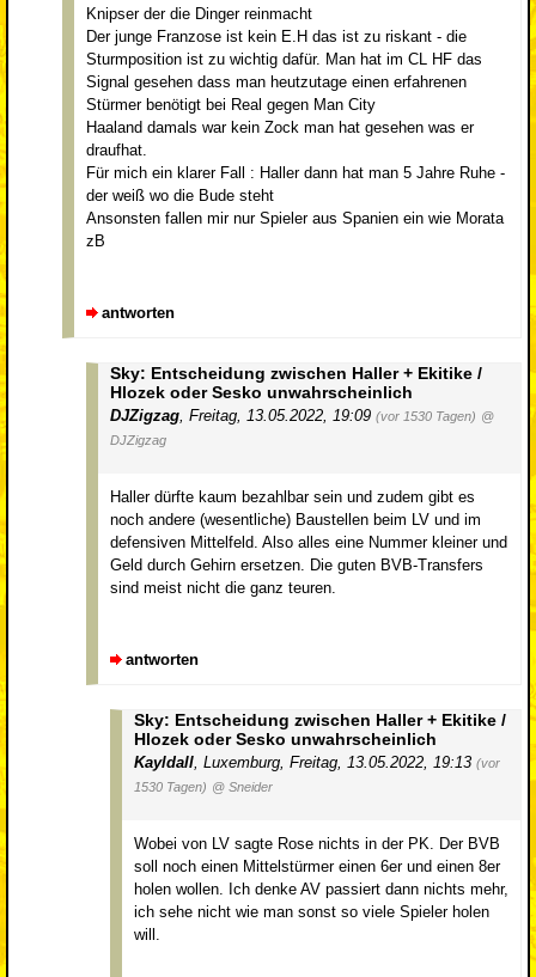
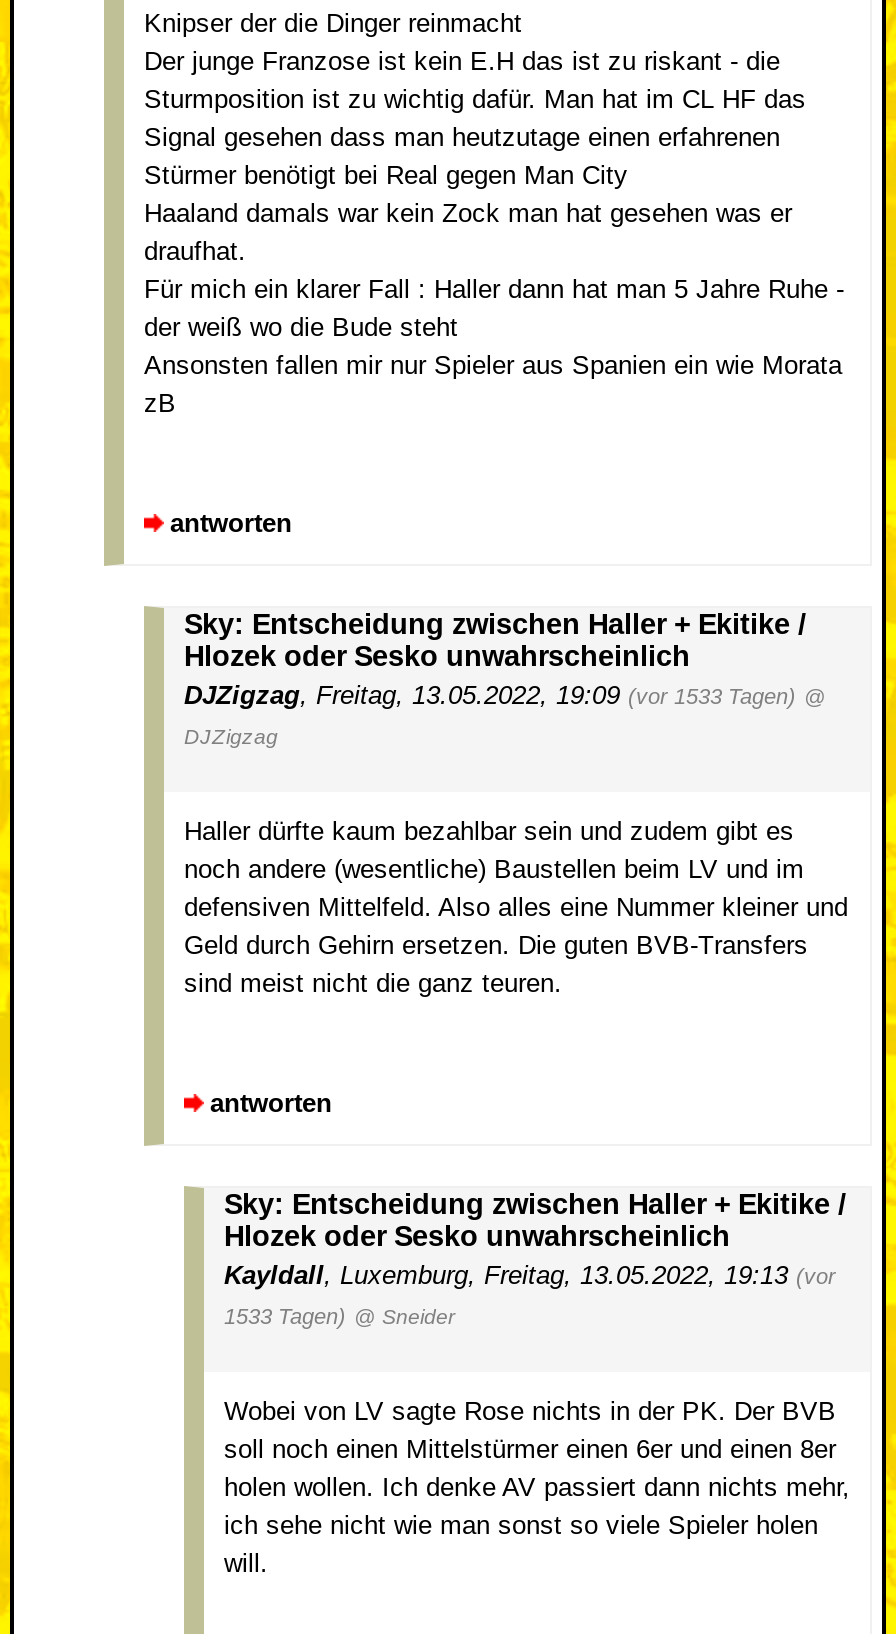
- DJZigzag, Freitag, 13.05.2022, 19:09 (vor 1530 Tagen) @
+ DJZigzag, Freitag, 13.05.2022, 19:09 (vor 1533 Tagen) @

- 1530 Tagen) @ Sneider
+ 1533 Tagen) @ Sneider
